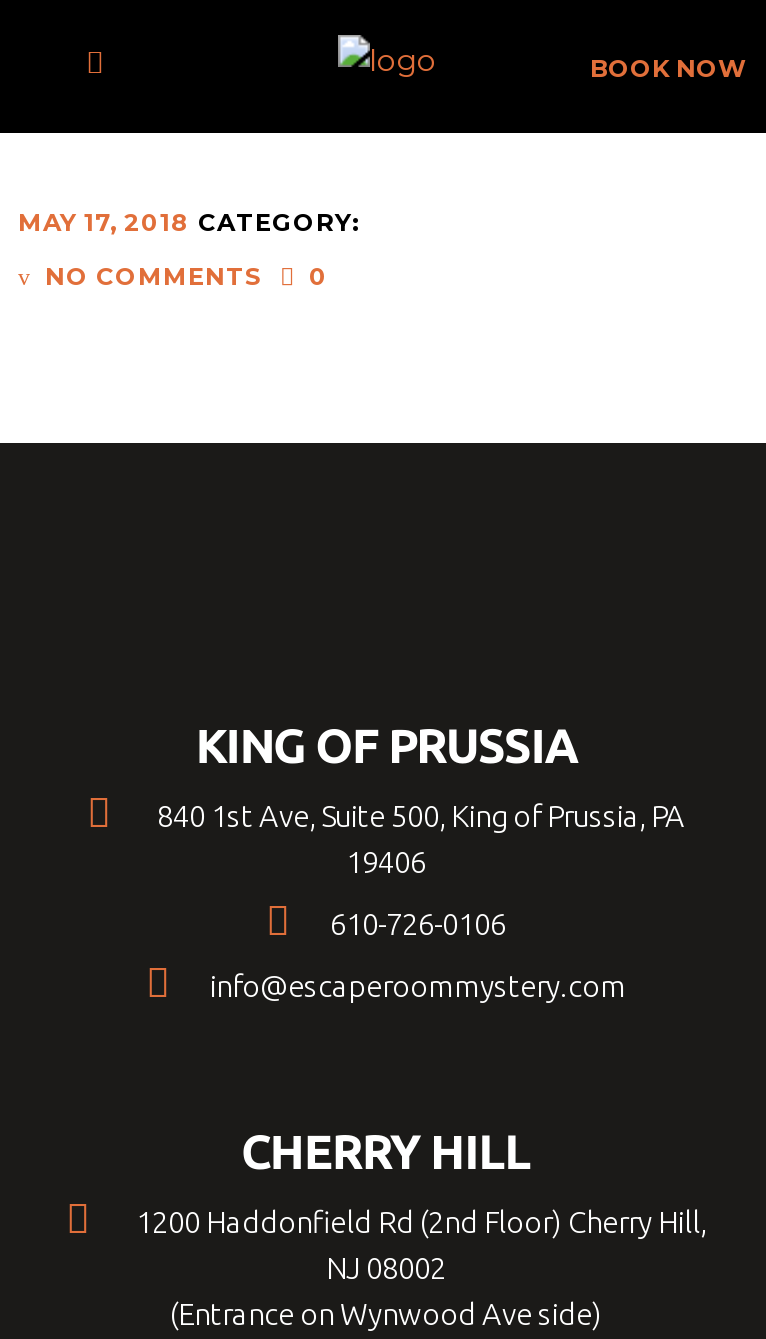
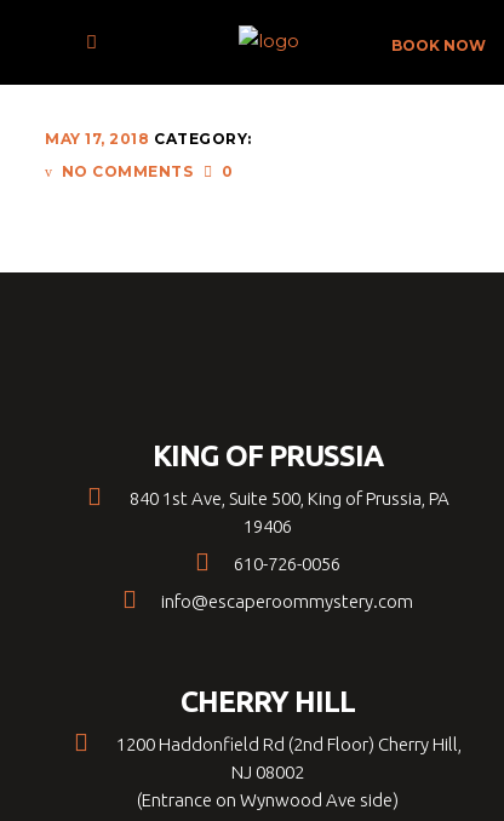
- 610-726-0106
+ 610-726-0056
